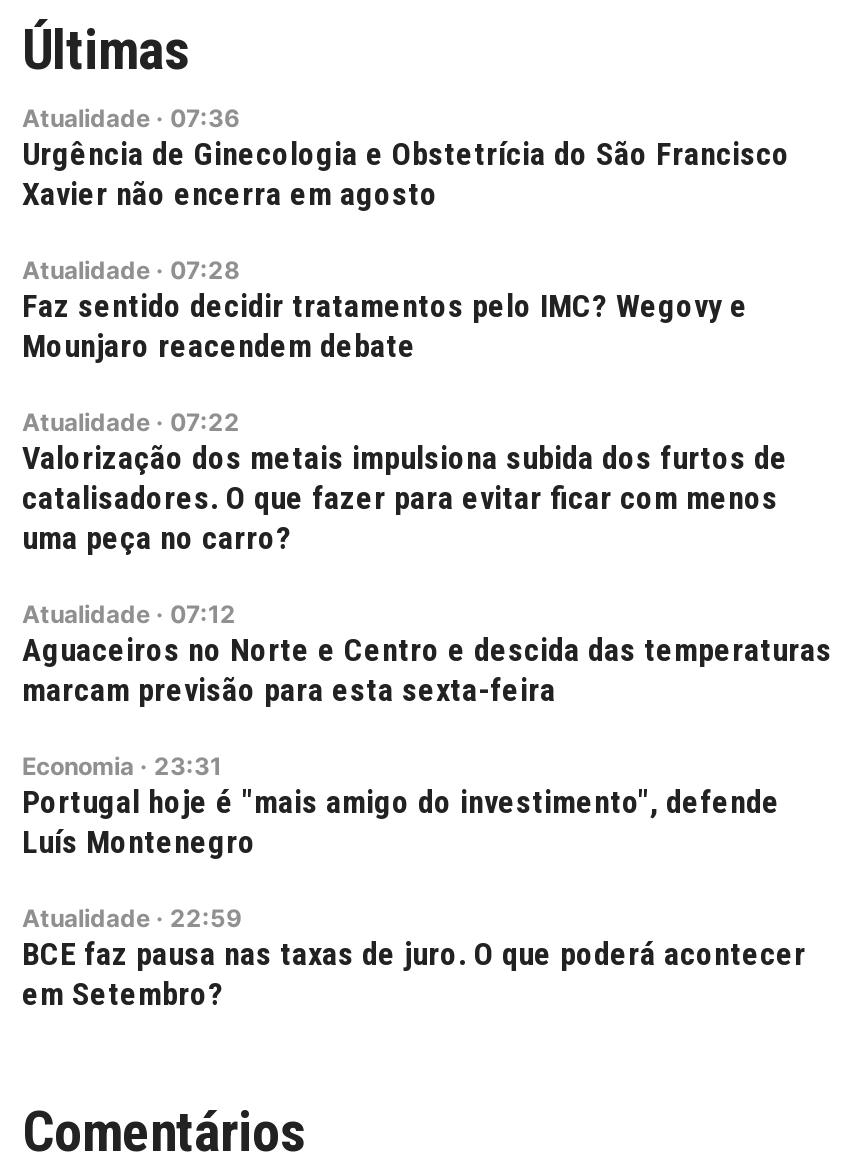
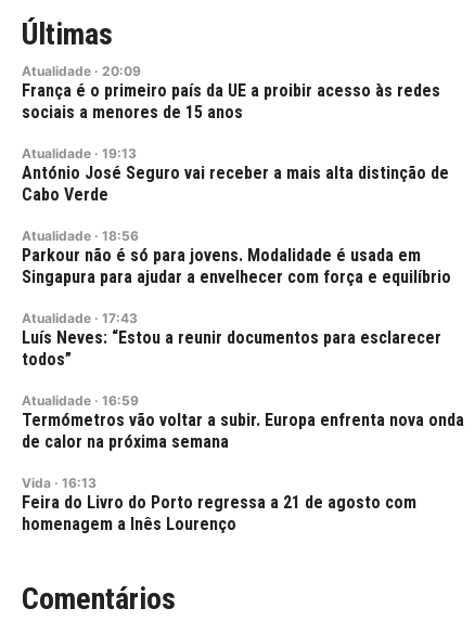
- Atualidade · 07:36
- Urgência de Ginecologia e Obstetrícia do São Francisco
- Xavier não encerra em agosto
+ Atualidade · 20:09
+ França é o primeiro país da UE a proibir acesso às redes
+ sociais a menores de 15 anos

- Atualidade · 07:28
- Faz sentido decidir tratamentos pelo IMC? Wegovy e
- Mounjaro reacendem debate
+ Atualidade · 19:13
+ António José Seguro vai receber a mais alta distinção de
+ Cabo Verde

- Atualidade · 07:22
- Valorização dos metais impulsiona subida dos furtos de
- catalisadores. O que fazer para evitar ficar com menos
- uma peça no carro?
+ Atualidade · 18:56
+ Parkour não é só para jovens. Modalidade é usada em
+ Singapura para ajudar a envelhecer com força e equilíbrio

- Atualidade · 07:12
- Aguaceiros no Norte e Centro e descida das temperaturas
- marcam previsão para esta sexta-feira
+ Atualidade · 17:43
+ Luís Neves: “Estou a reunir documentos para esclarecer
+ todos”

- Economia · 23:31
- Portugal hoje é "mais amigo do investimento", defende
- Luís Montenegro
+ Atualidade · 16:59
+ Termómetros vão voltar a subir. Europa enfrenta nova onda
+ de calor na próxima semana

- Atualidade · 22:59
- BCE faz pausa nas taxas de juro. O que poderá acontecer
- em Setembro?
+ Vida · 16:13
+ Feira do Livro do Porto regressa a 21 de agosto com
+ homenagem a Inês Lourenço
